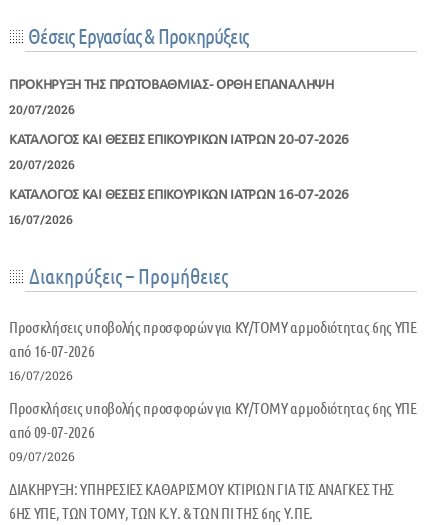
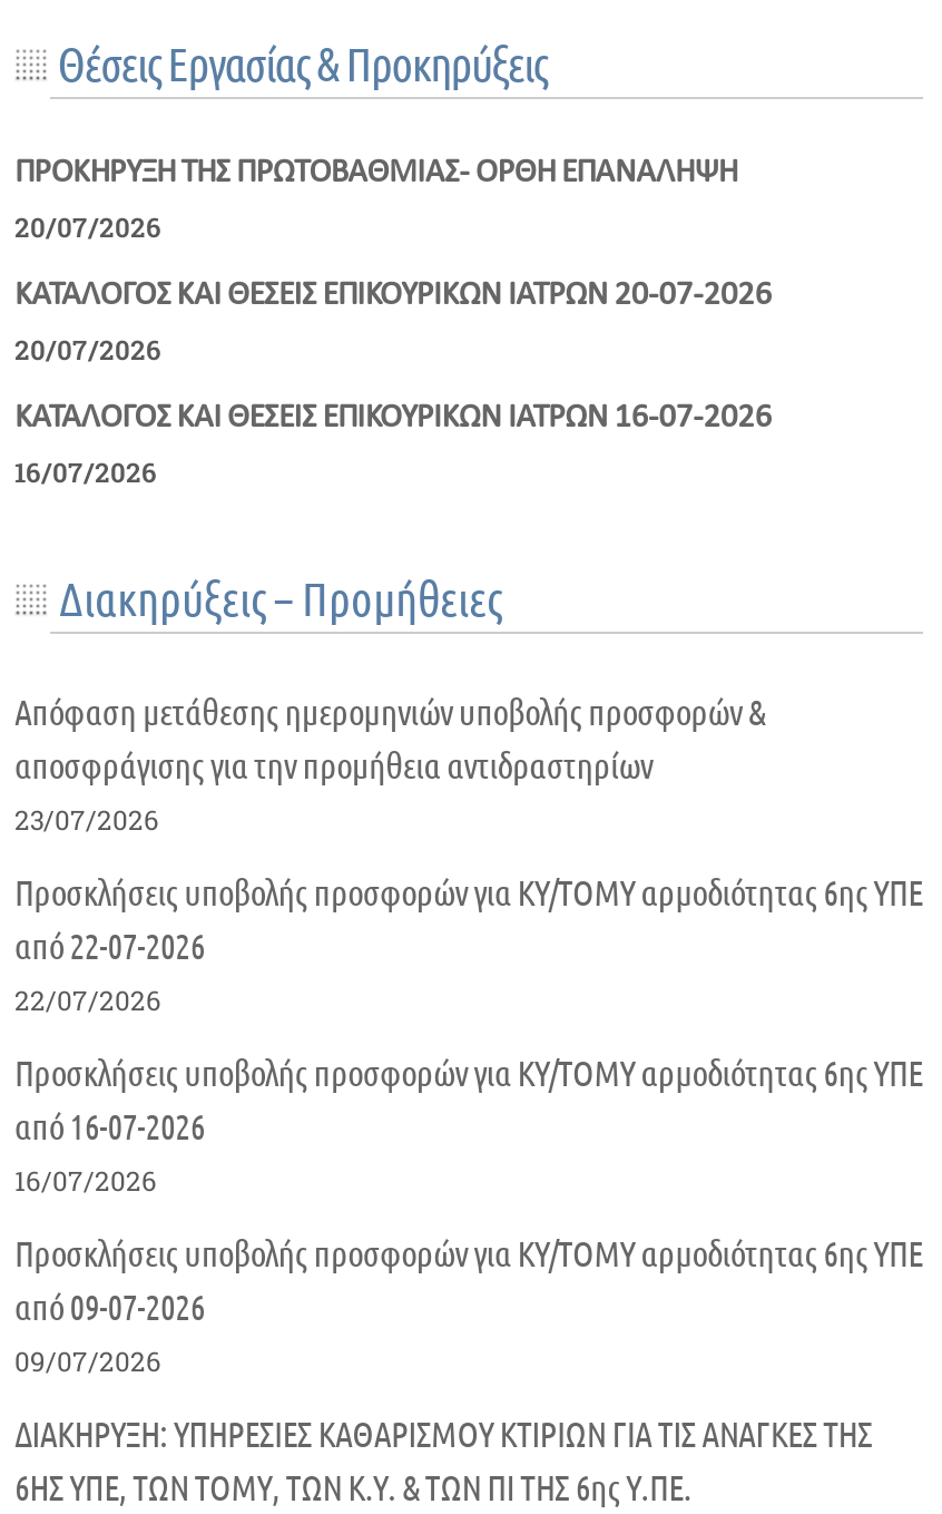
+ Απόφαση μετάθεσης ημερομηνιών υποβολής προσφορών &
+ αποσφράγισης για την προμήθεια αντιδραστηρίων
+ 23/07/2026
+ Προσκλήσεις υποβολής προσφορών για ΚΥ/ΤΟΜΥ αρμοδιότητας 6ης ΥΠΕ
+ από 22-07-2026
+ 22/07/2026
